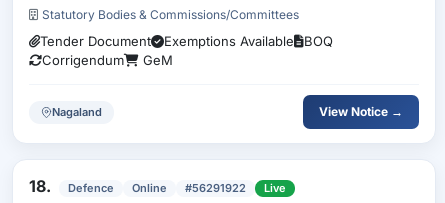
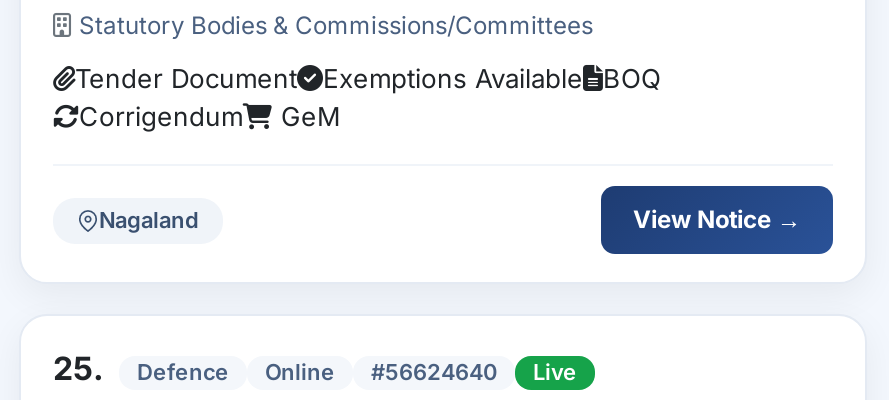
- 18.
+ 25.

- #56291922
+ #56624640
